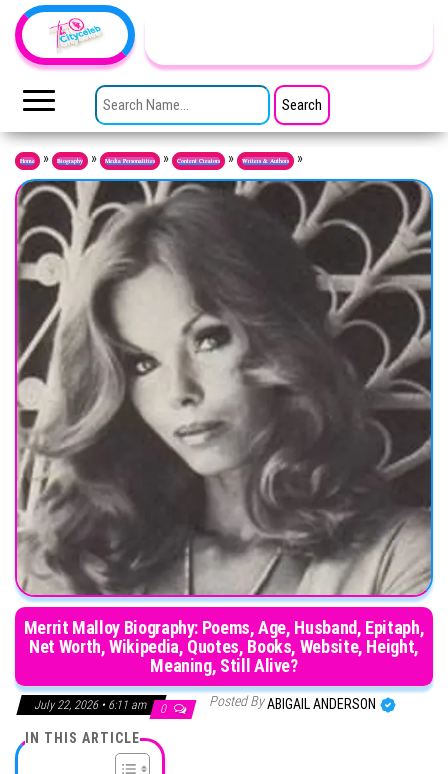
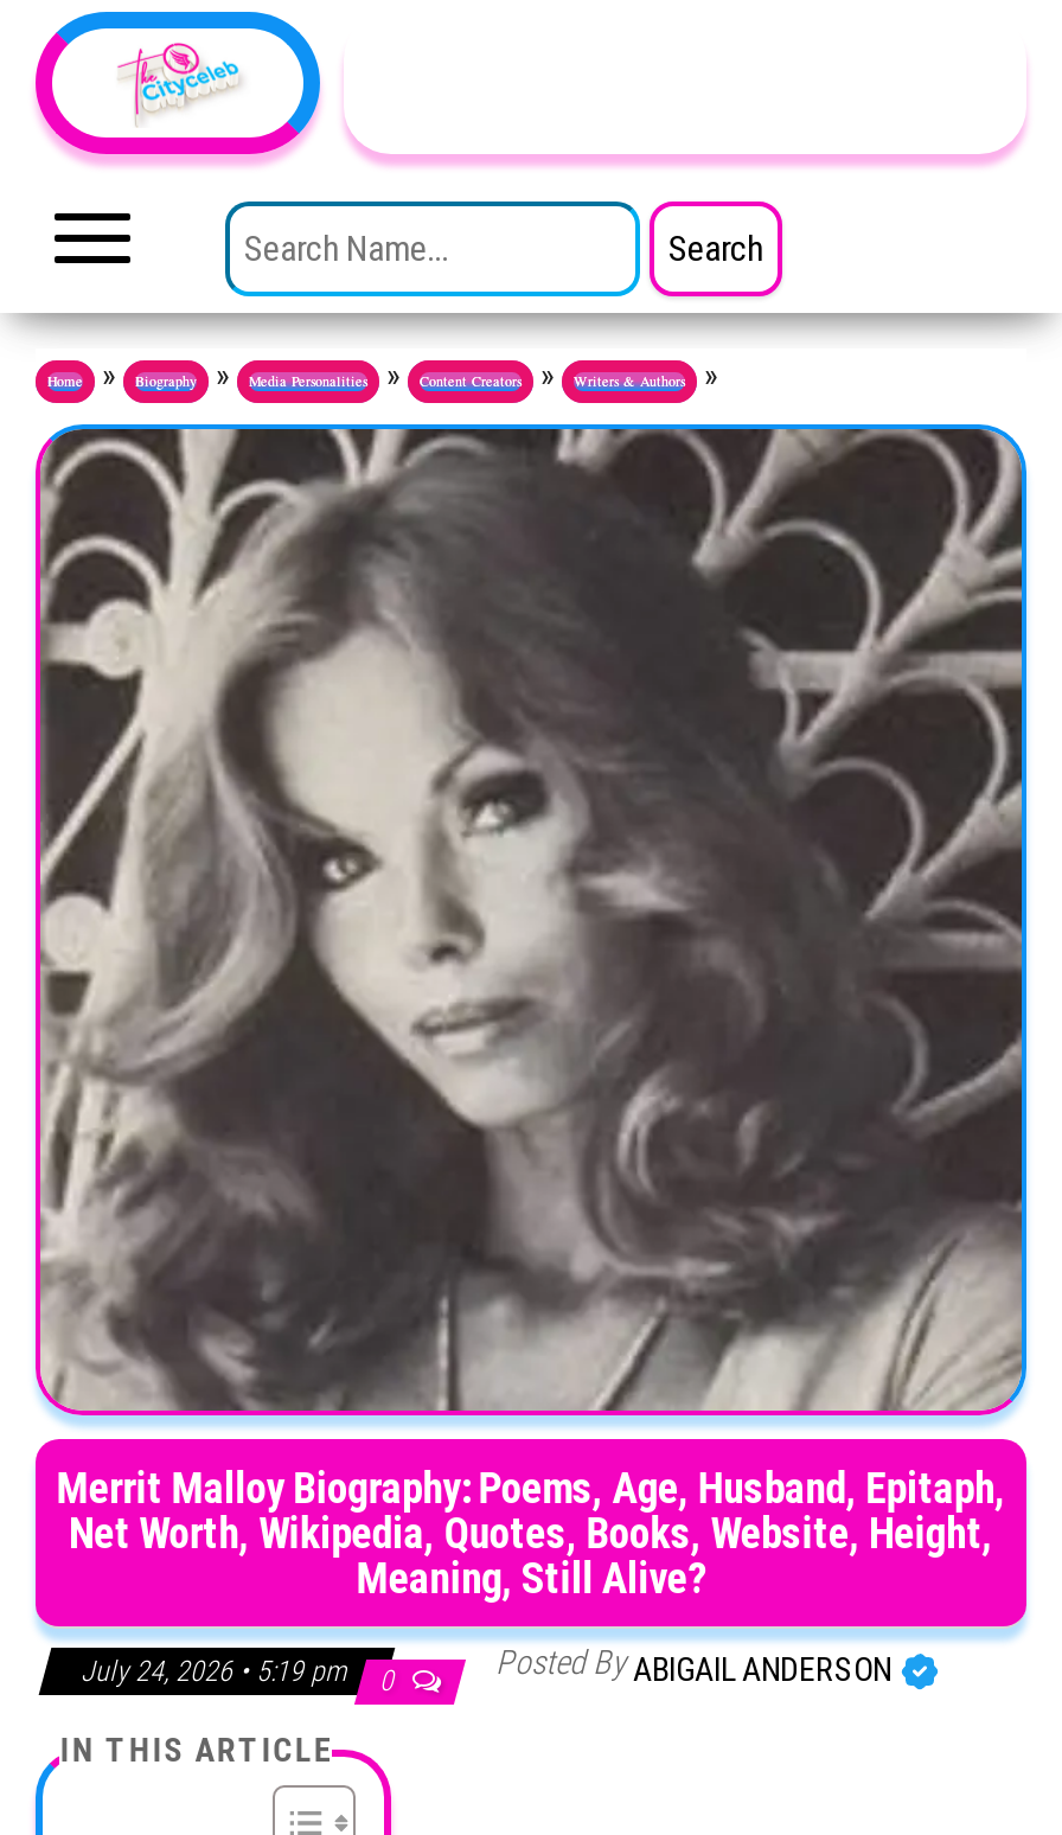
- July 22, 2026 • 6:11 am 0
+ July 24, 2026 • 5:19 pm 0
